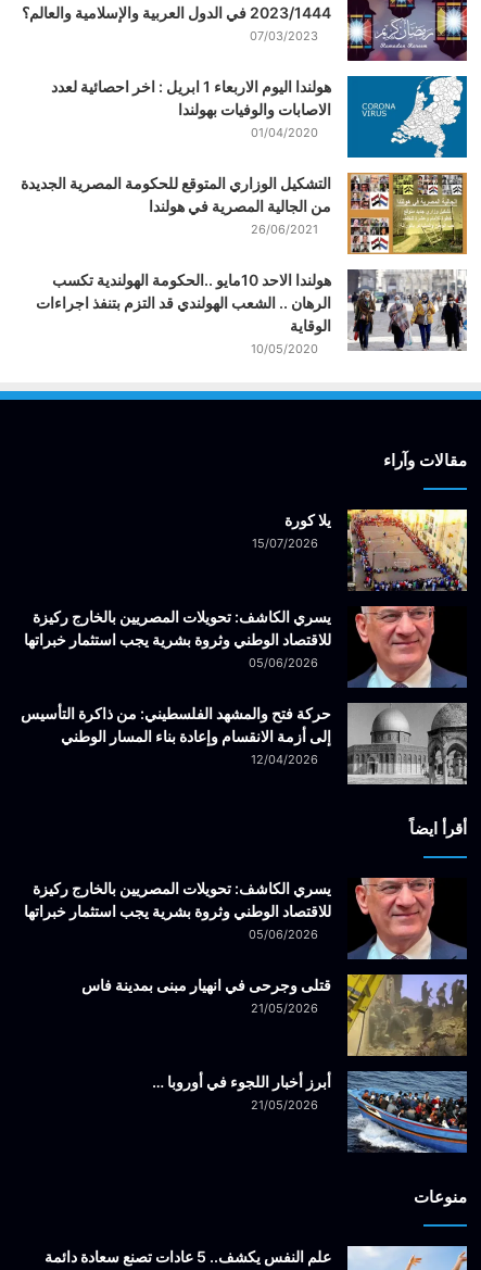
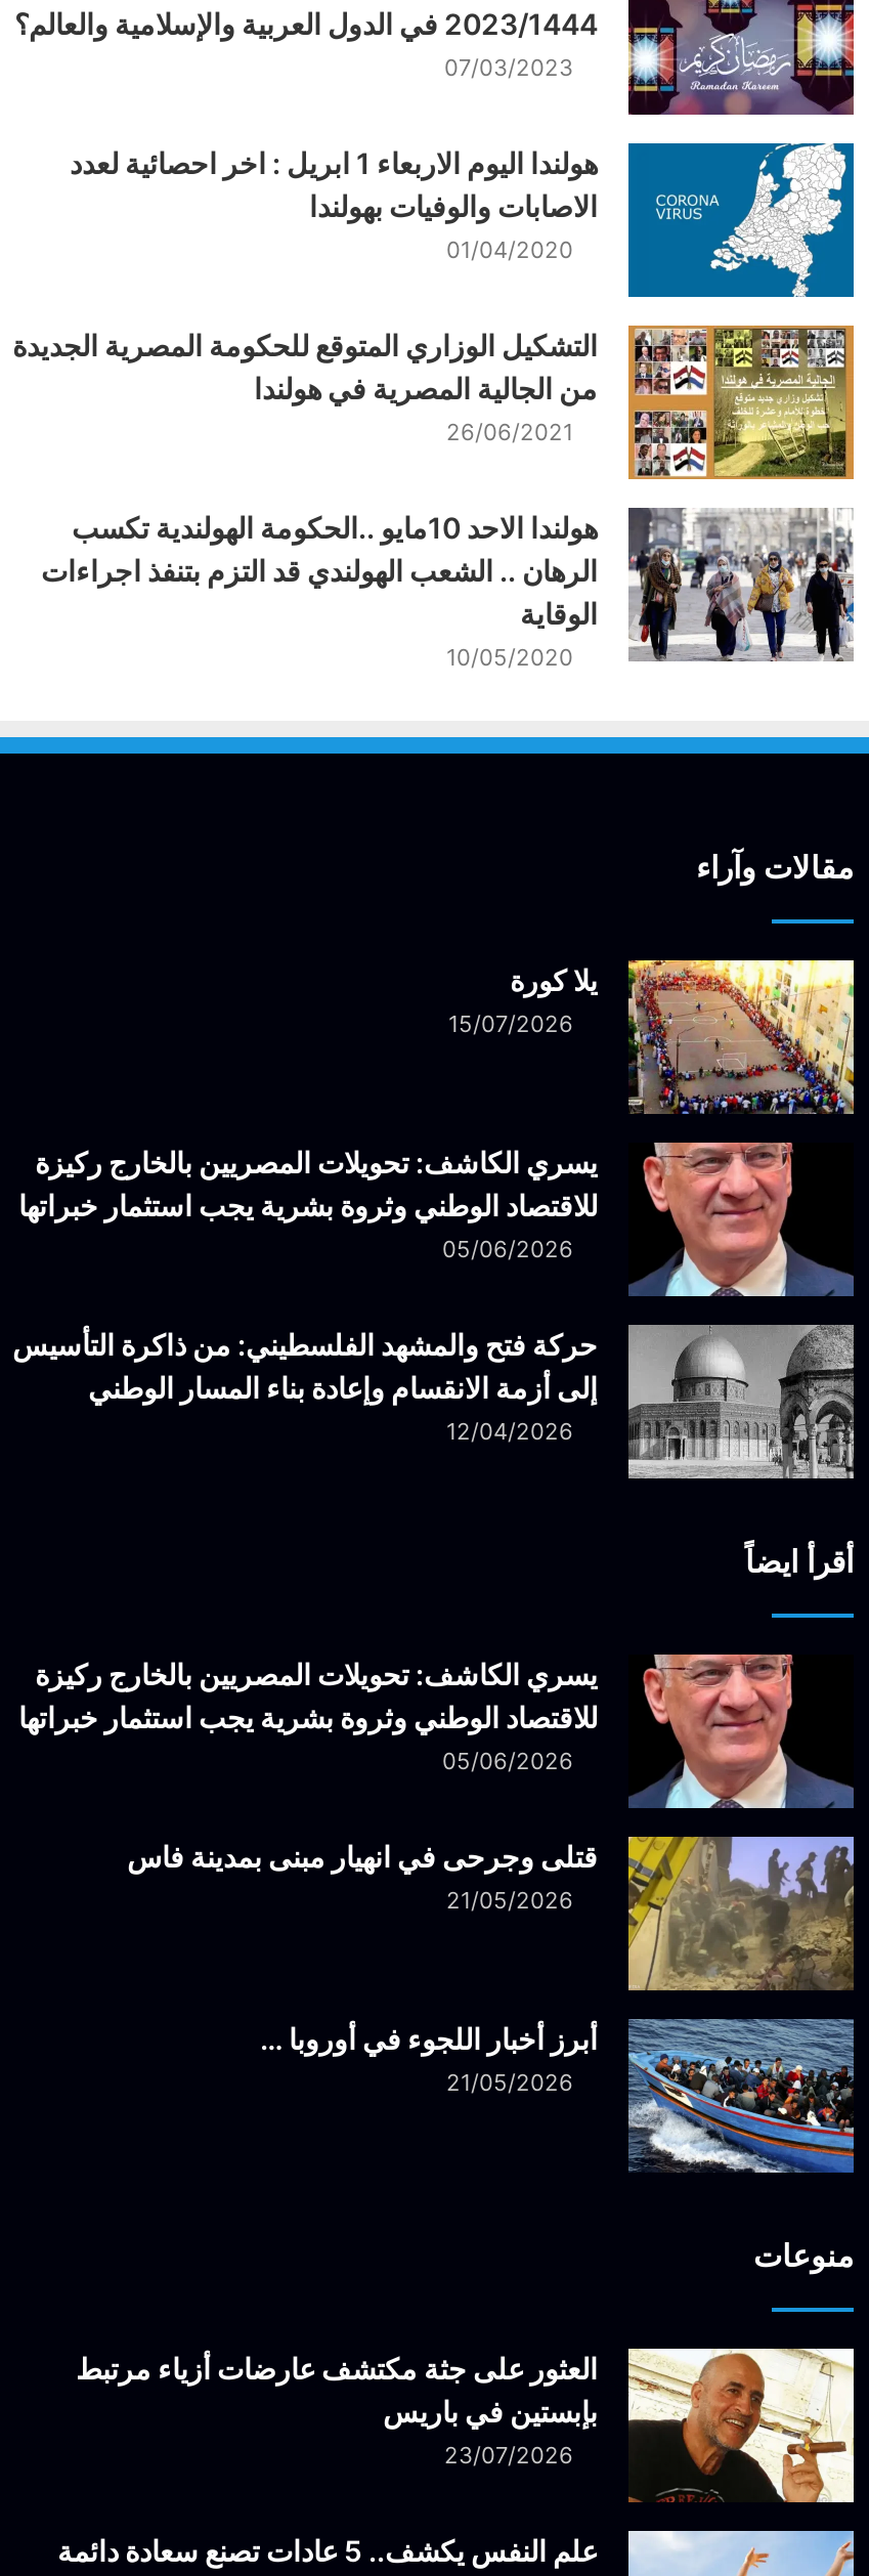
+ [image]
+ العثور على جثة مكتشف عارضات أزياء مرتبط
+ بإبستين في باريس
+ 23/07/2026
